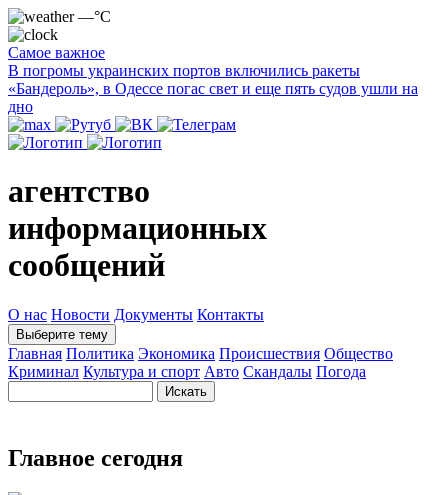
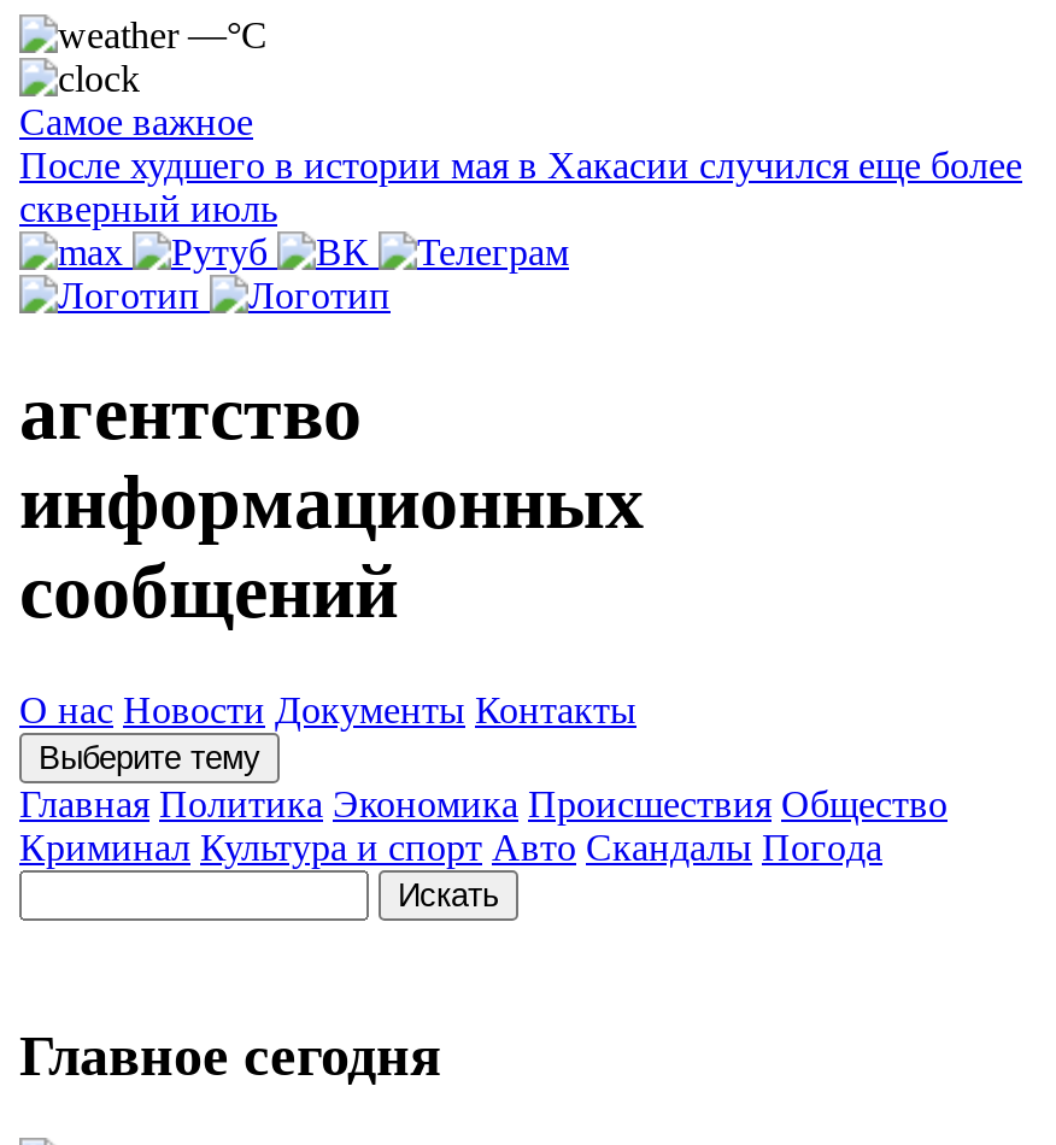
- В погромы украинских портов включились ракеты
- «Бандероль», в Одессе погас свет и еще пять судов ушли на
- дно
+ После худшего в истории мая в Хакасии случился еще более
+ скверный июль
